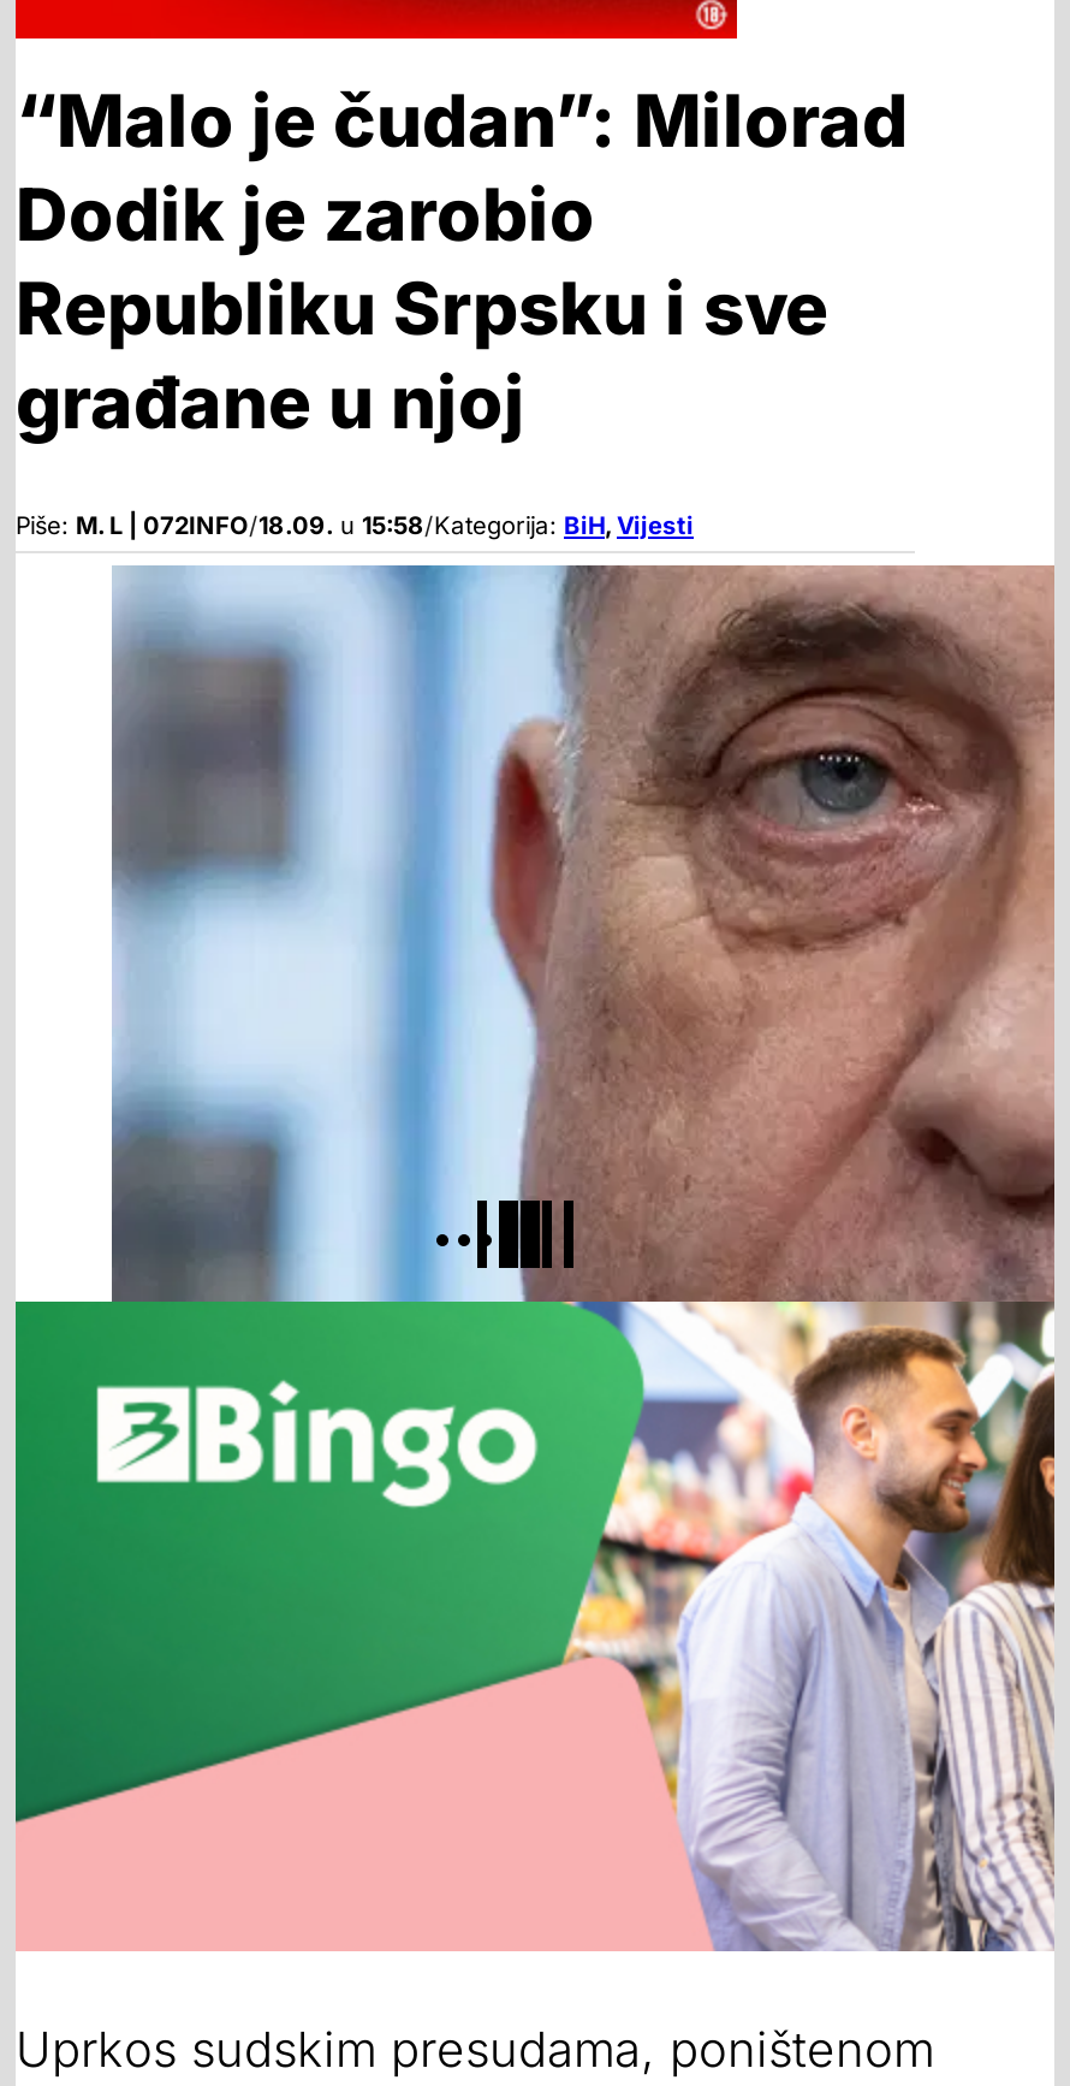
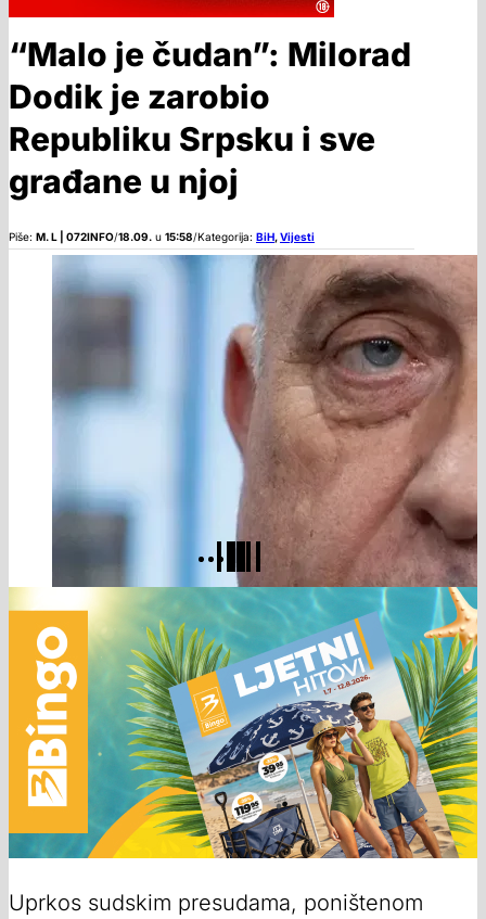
- [image]
+ [image]
